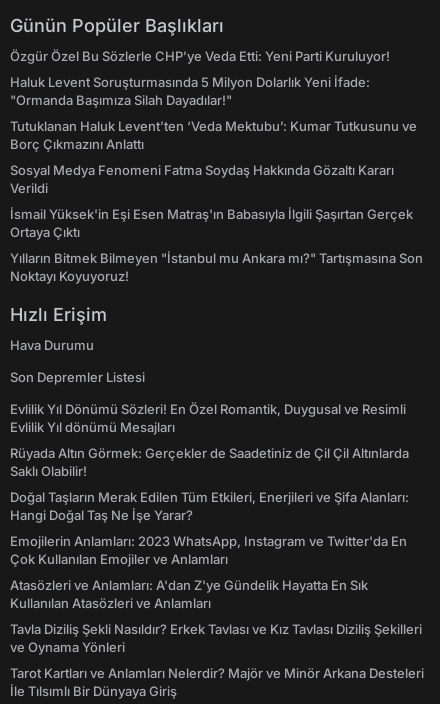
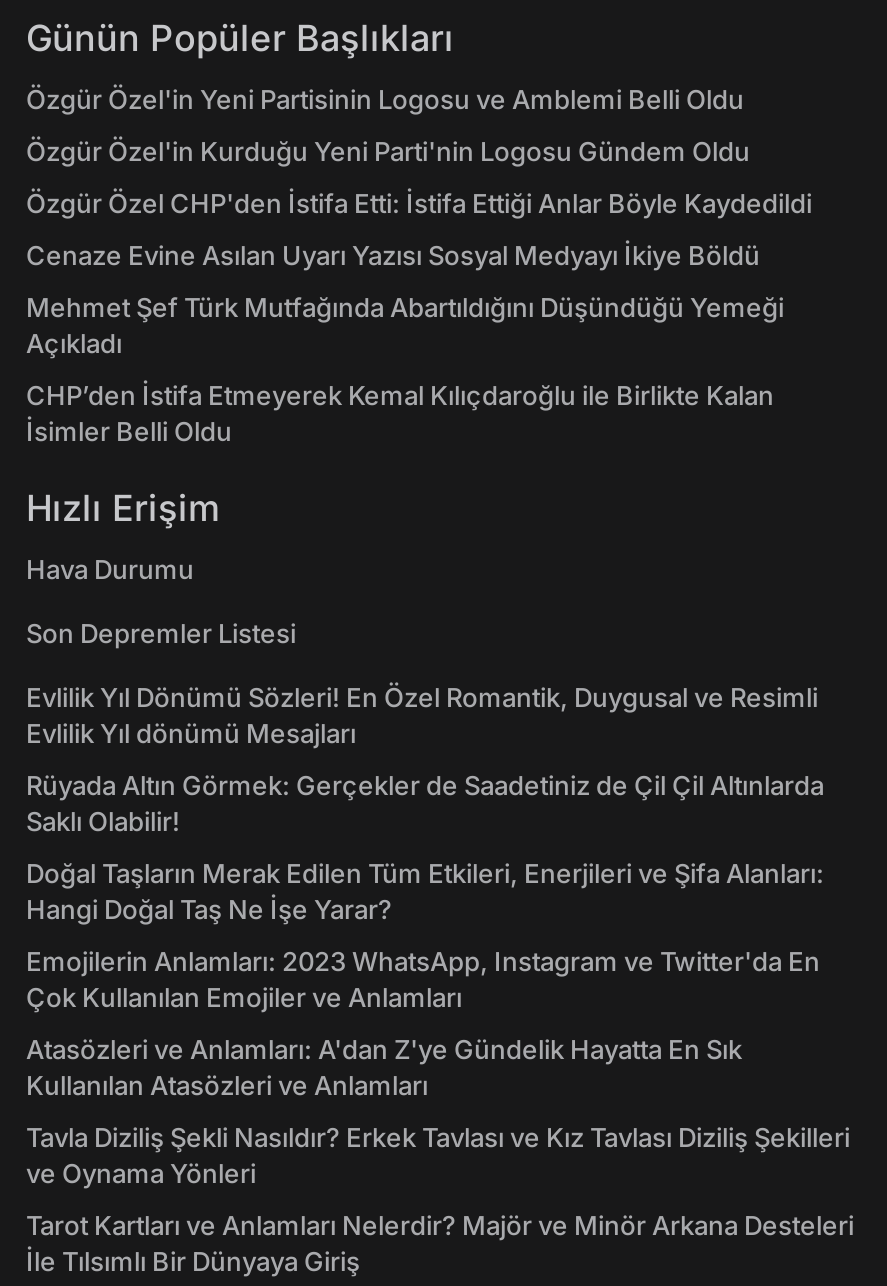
- Özgür Özel Bu Sözlerle CHP’ye Veda Etti: Yeni Parti Kuruluyor!
+ Özgür Özel'in Yeni Partisinin Logosu ve Amblemi Belli Oldu

- Haluk Levent Soruşturmasında 5 Milyon Dolarlık Yeni İfade:
- "Ormanda Başımıza Silah Dayadılar!"
+ Özgür Özel'in Kurduğu Yeni Parti'nin Logosu Gündem Oldu

- Tutuklanan Haluk Levent’ten ‘Veda Mektubu’: Kumar Tutkusunu ve
- Borç Çıkmazını Anlattı
+ Özgür Özel CHP'den İstifa Etti: İstifa Ettiği Anlar Böyle Kaydedildi

- Sosyal Medya Fenomeni Fatma Soydaş Hakkında Gözaltı Kararı
- Verildi
+ Cenaze Evine Asılan Uyarı Yazısı Sosyal Medyayı İkiye Böldü

- İsmail Yüksek'in Eşi Esen Matraş'ın Babasıyla İlgili Şaşırtan Gerçek
- Ortaya Çıktı
+ Mehmet Şef Türk Mutfağında Abartıldığını Düşündüğü Yemeği
+ Açıkladı

- Yılların Bitmek Bilmeyen "İstanbul mu Ankara mı?" Tartışmasına Son
- Noktayı Koyuyoruz!
+ CHP’den İstifa Etmeyerek Kemal Kılıçdaroğlu ile Birlikte Kalan
+ İsimler Belli Oldu
